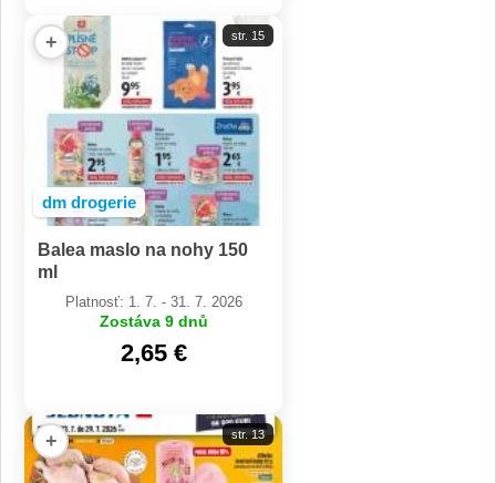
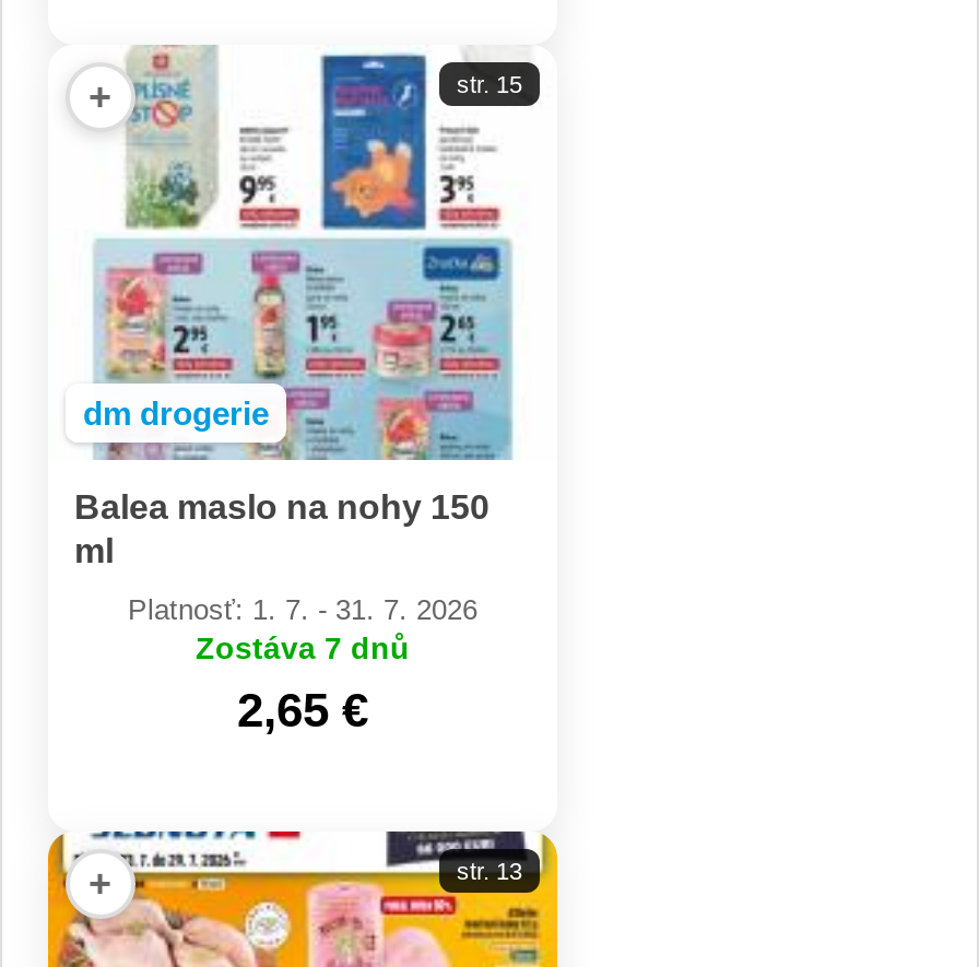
- Zostáva 9 dnů
+ Zostáva 7 dnů
